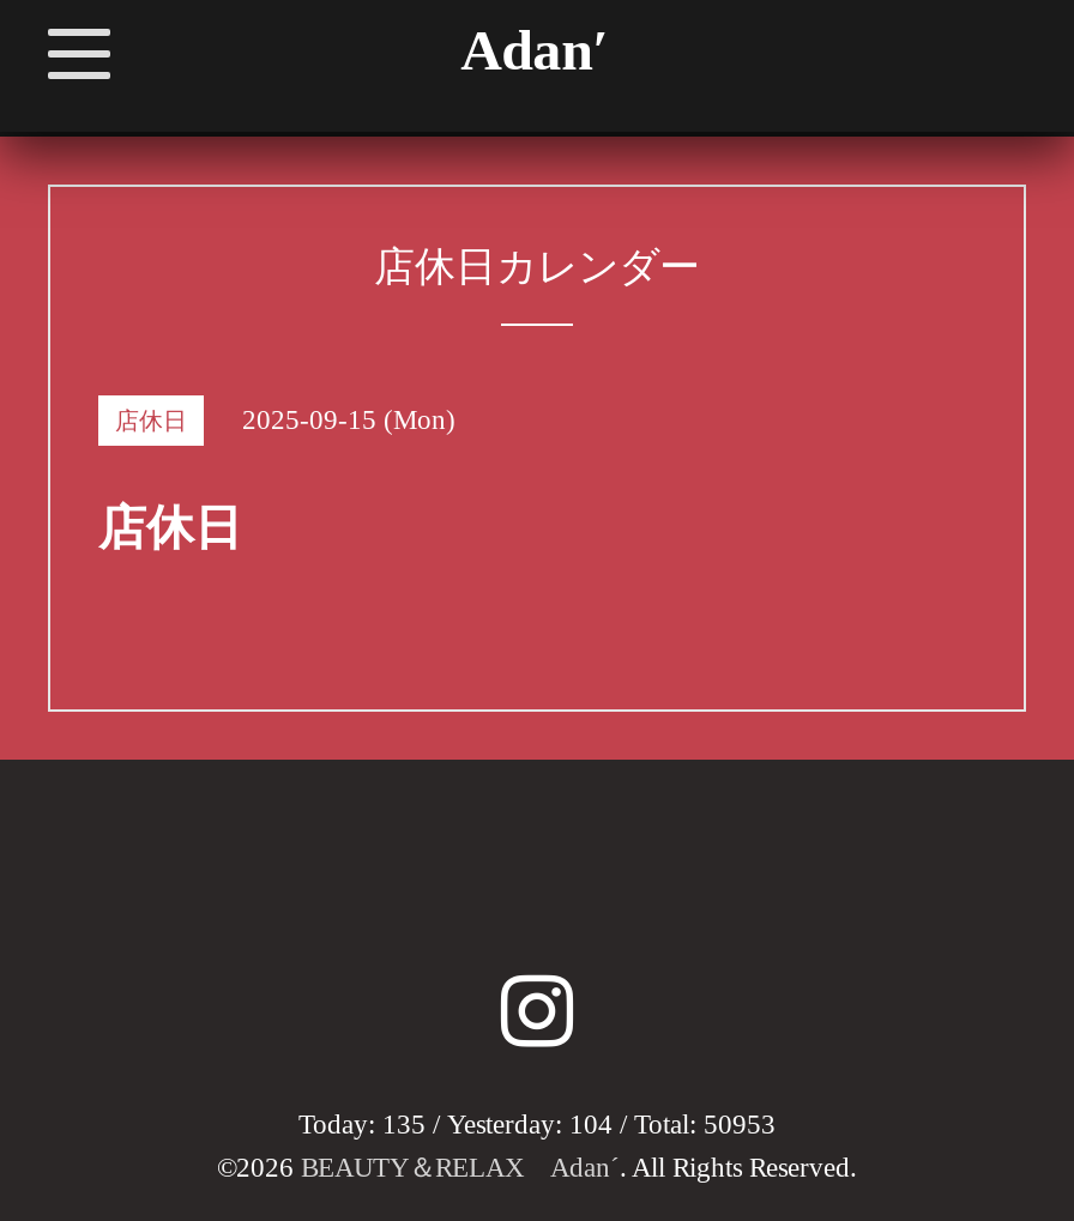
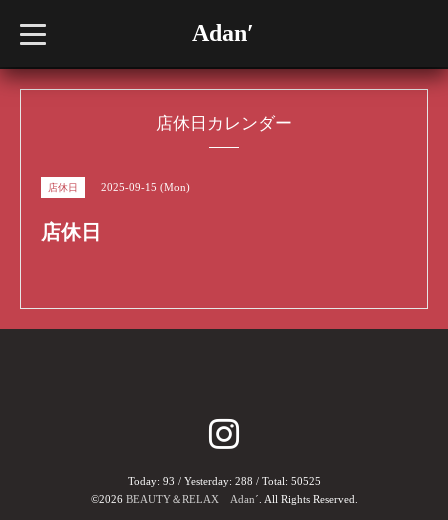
- Today: 135 / Yesterday: 104 / Total: 50953
+ Today: 93 / Yesterday: 288 / Total: 50525
